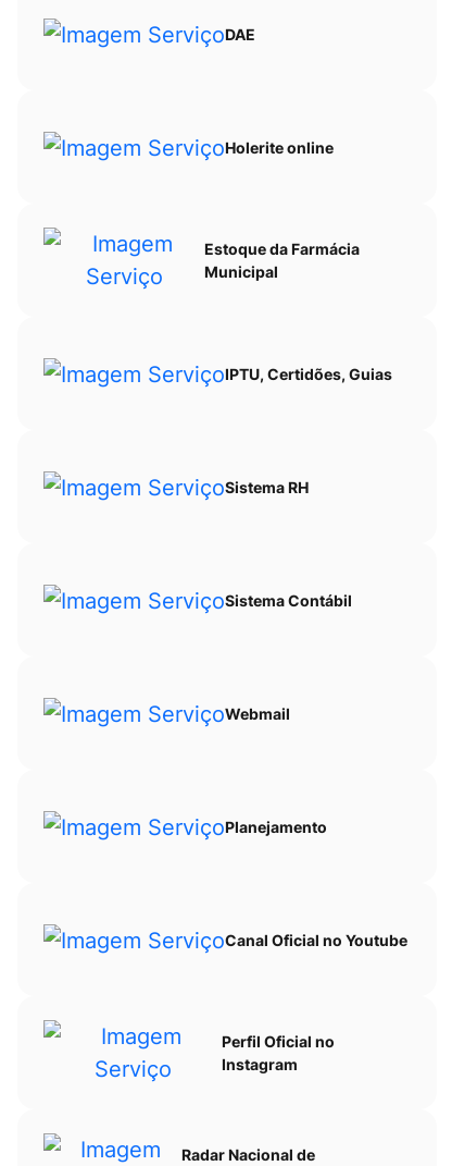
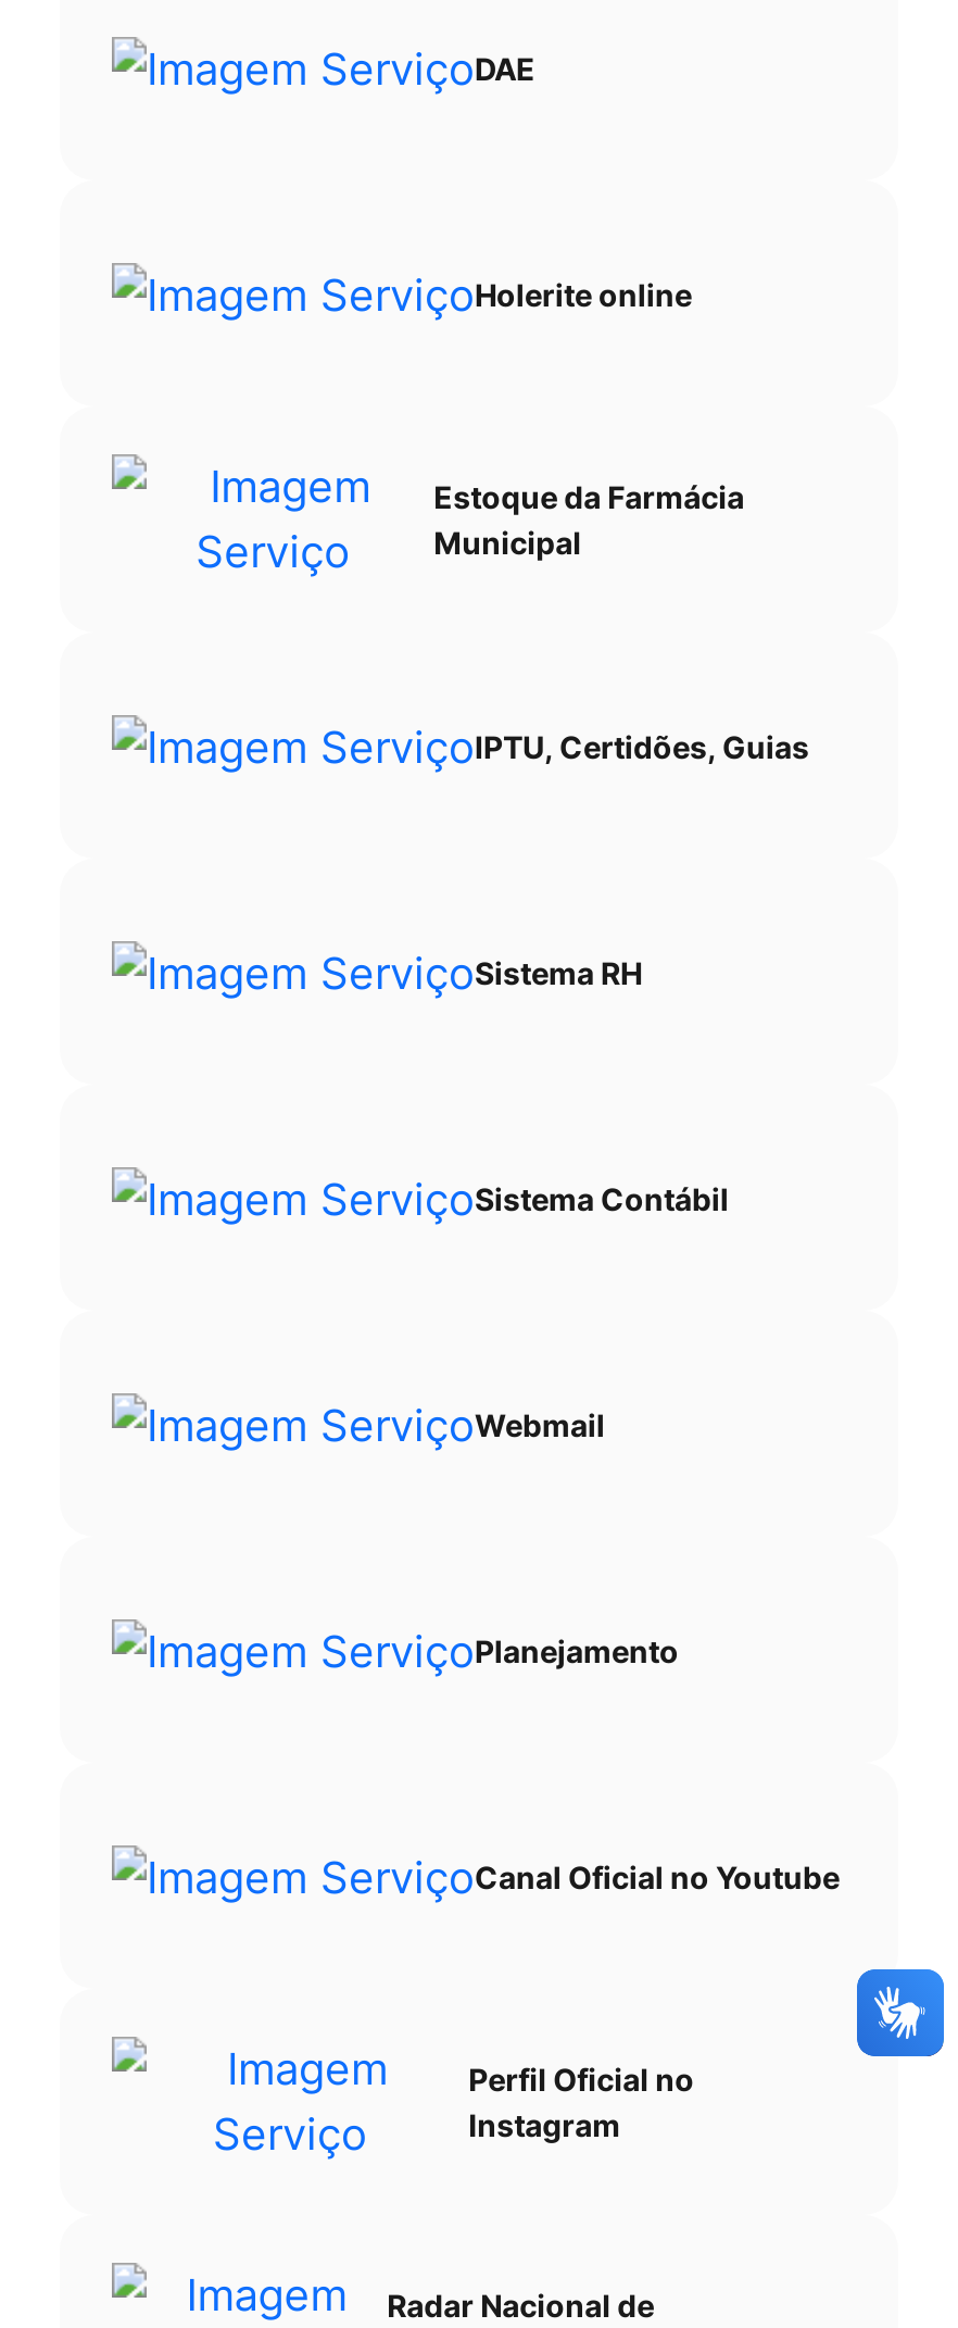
+ [image]
